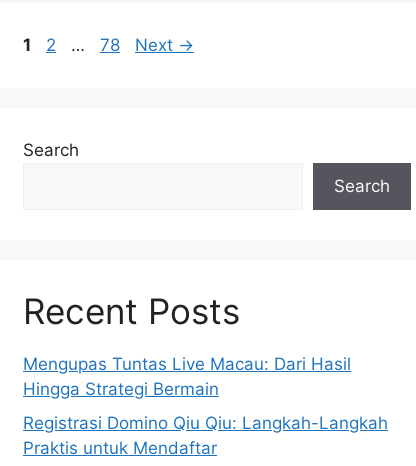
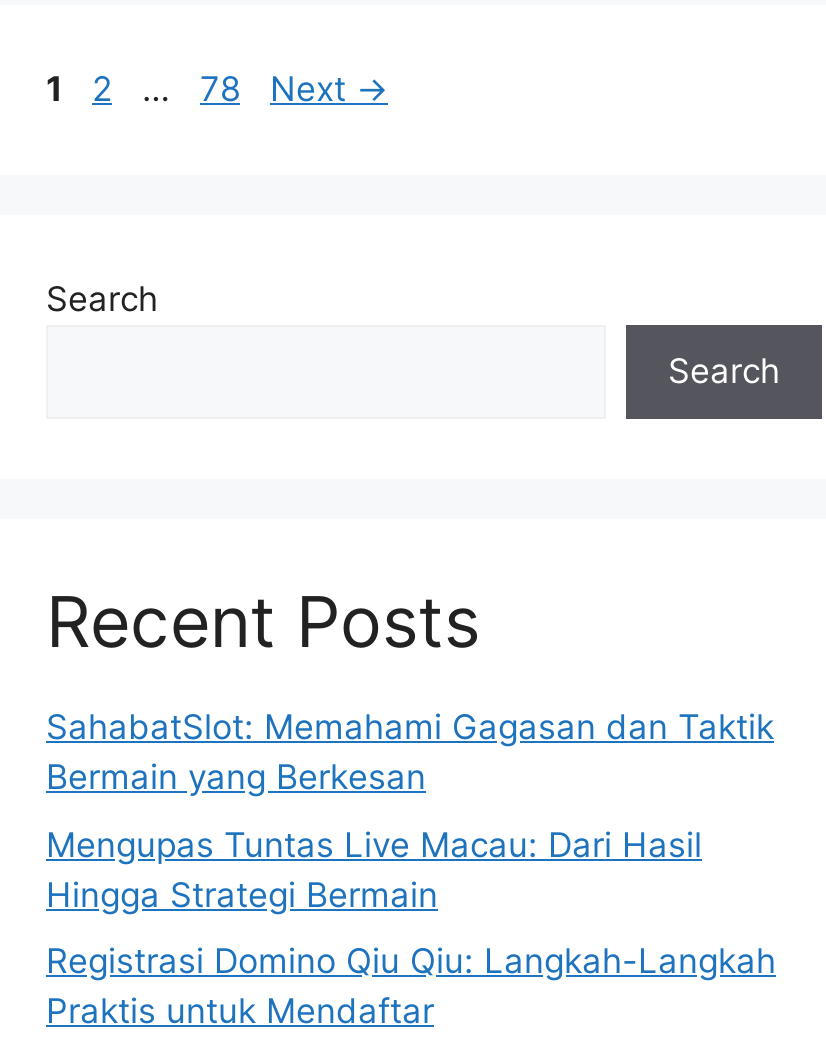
+ SahabatSlot: Memahami Gagasan dan Taktik
+ Bermain yang Berkesan
